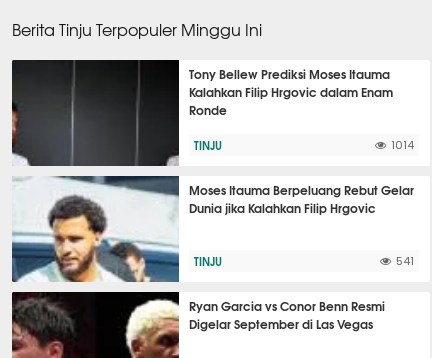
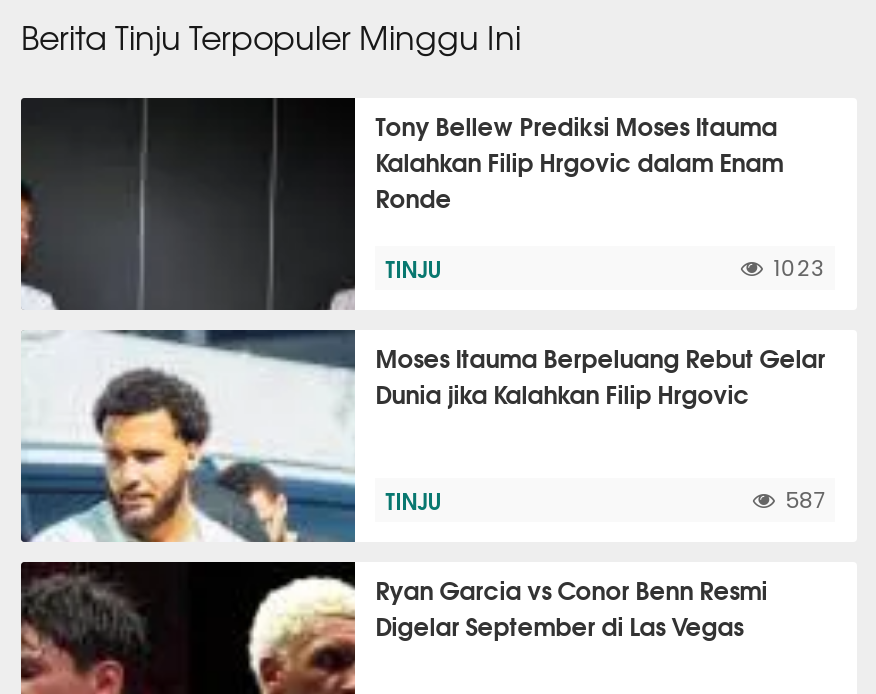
- 1014
+ 1023

- 541
+ 587
